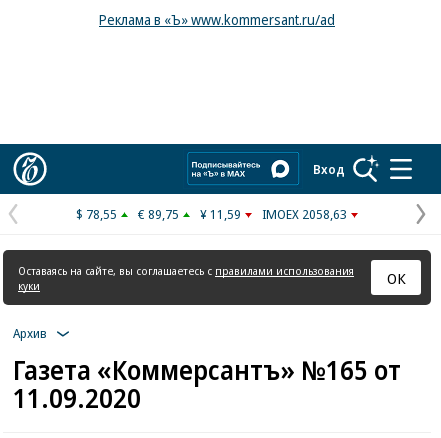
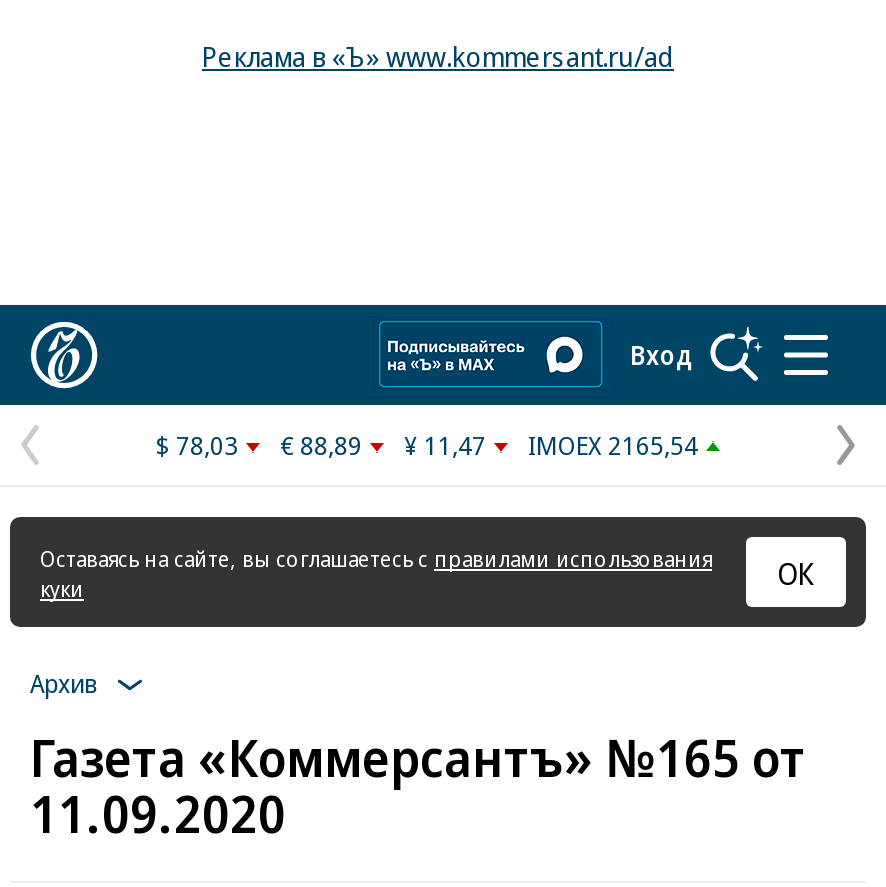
- $ 78,55
+ $ 78,03

- € 89,75
+ € 88,89

- ¥ 11,59
+ ¥ 11,47

- IMOEX 2058,63
+ IMOEX 2165,54
